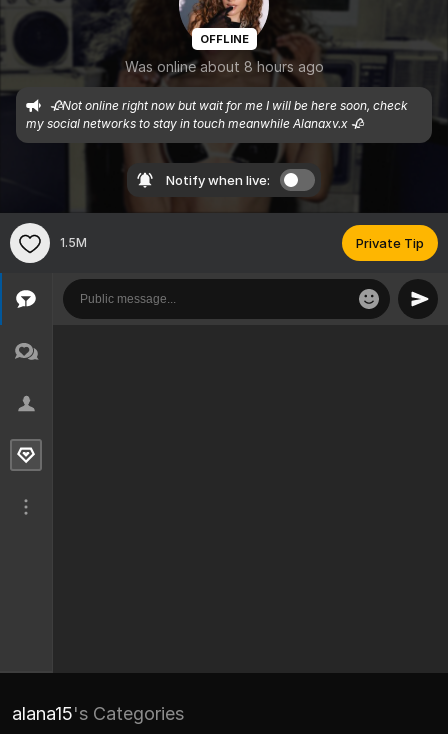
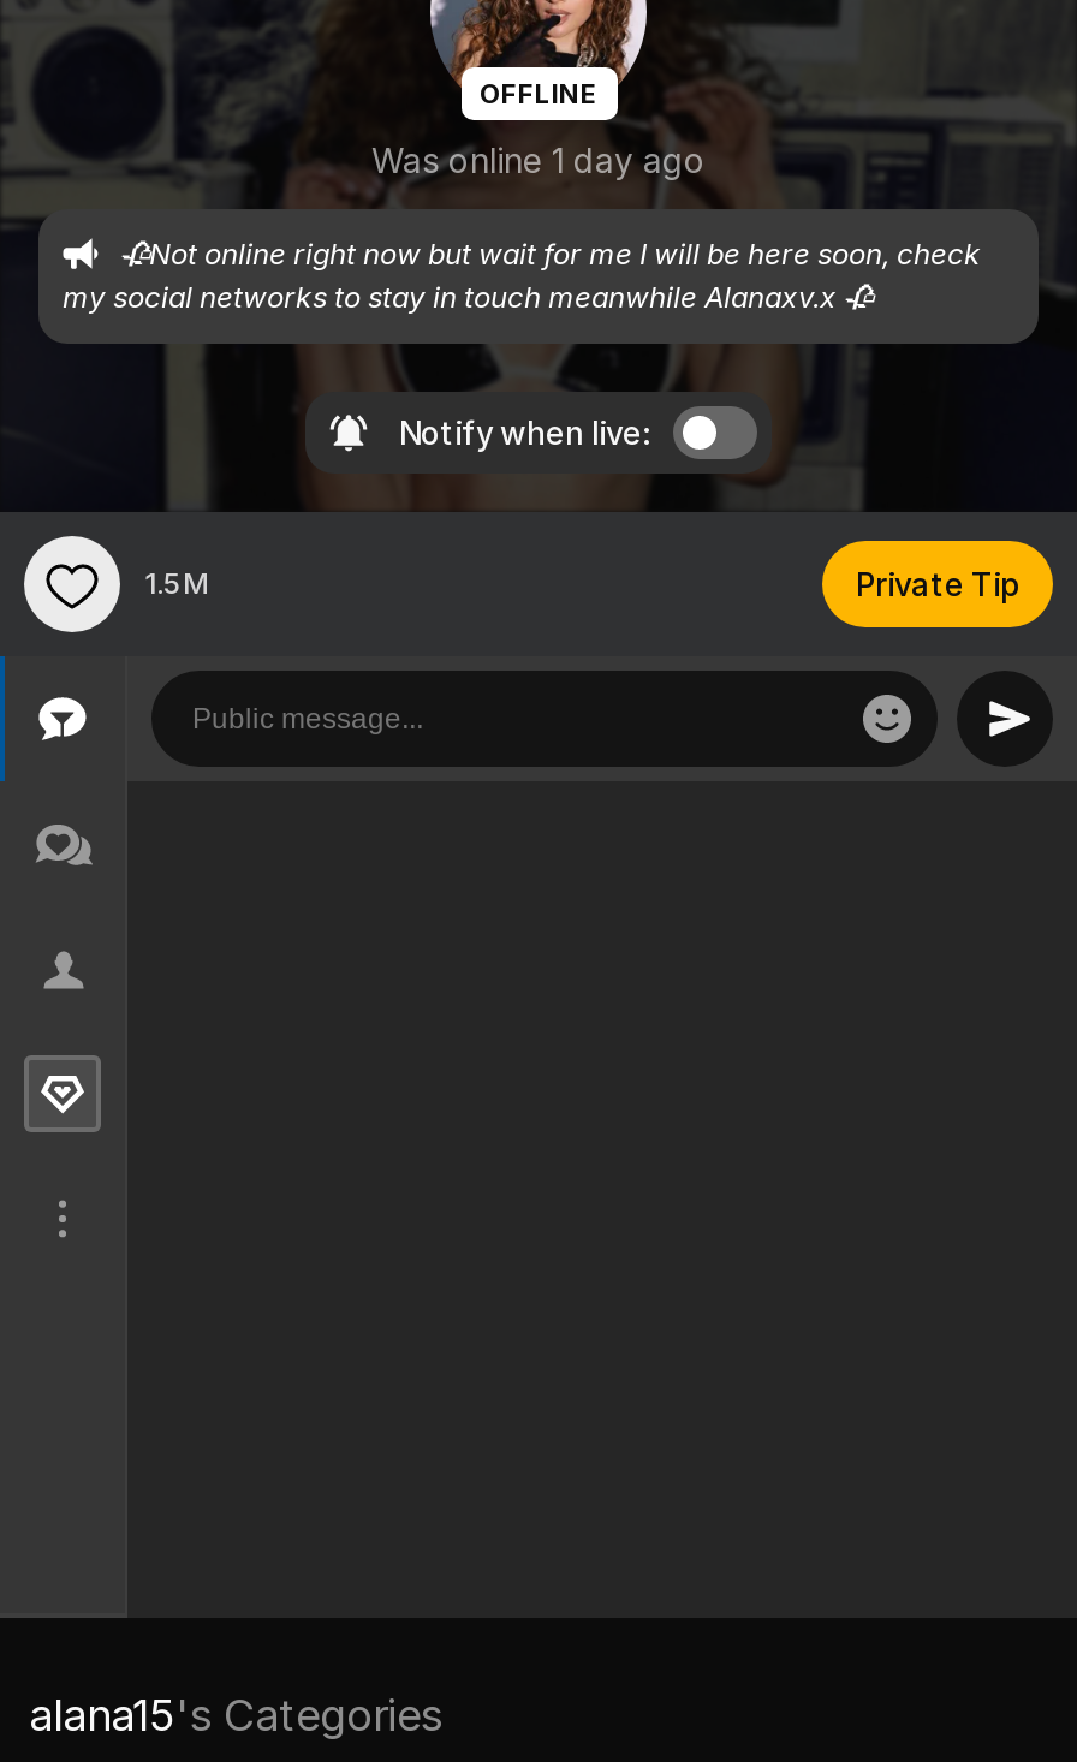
- Was online about 8 hours ago
+ Was online 1 day ago
